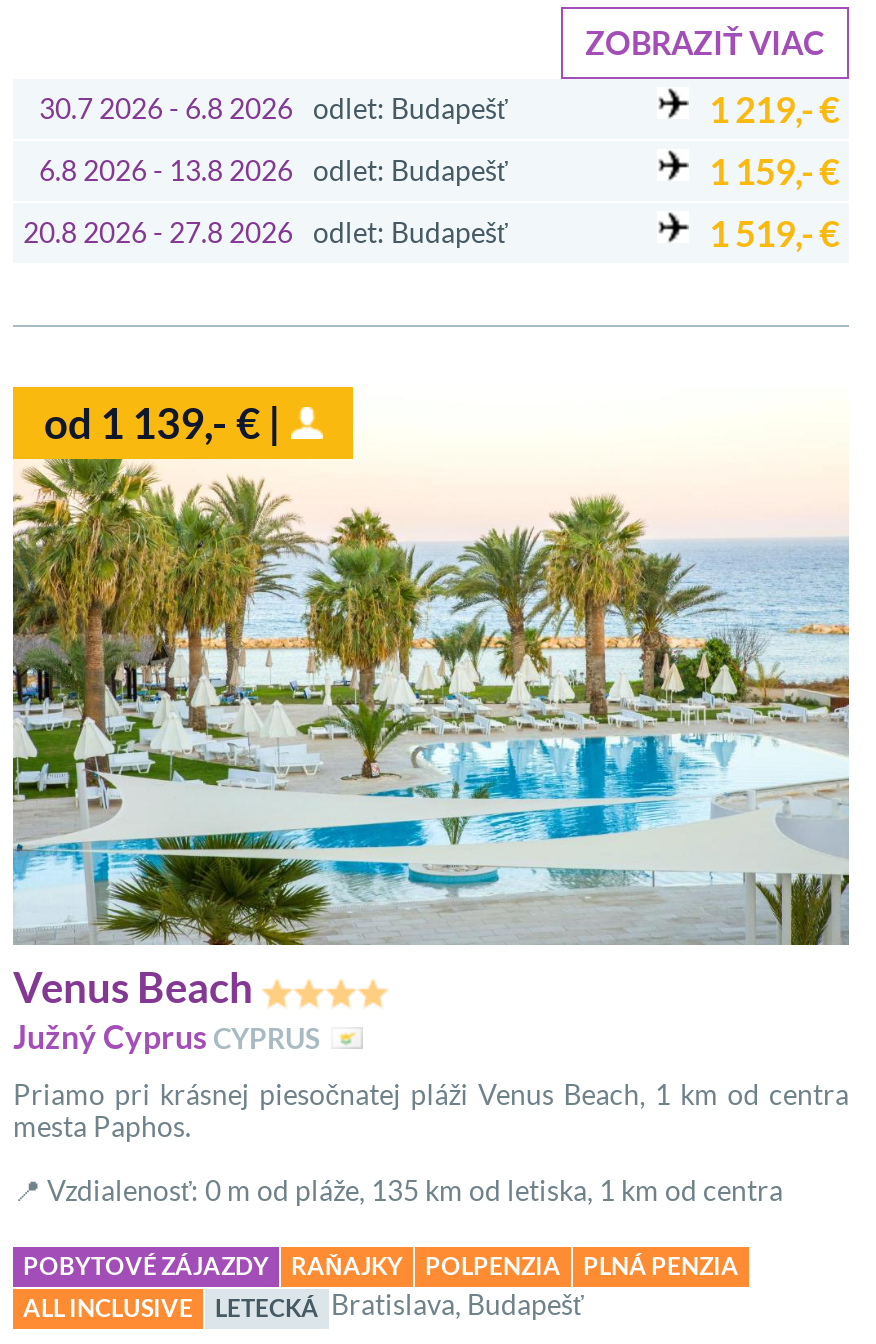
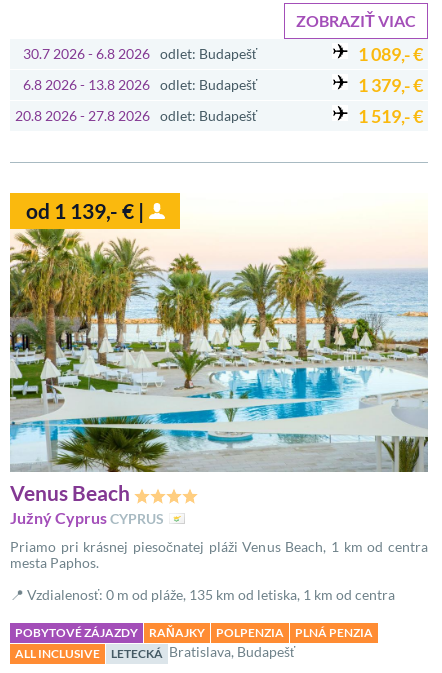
- 1 219,- €
+ 1 089,- €

- 1 159,- €
+ 1 379,- €
